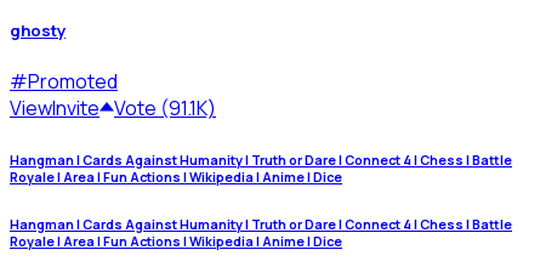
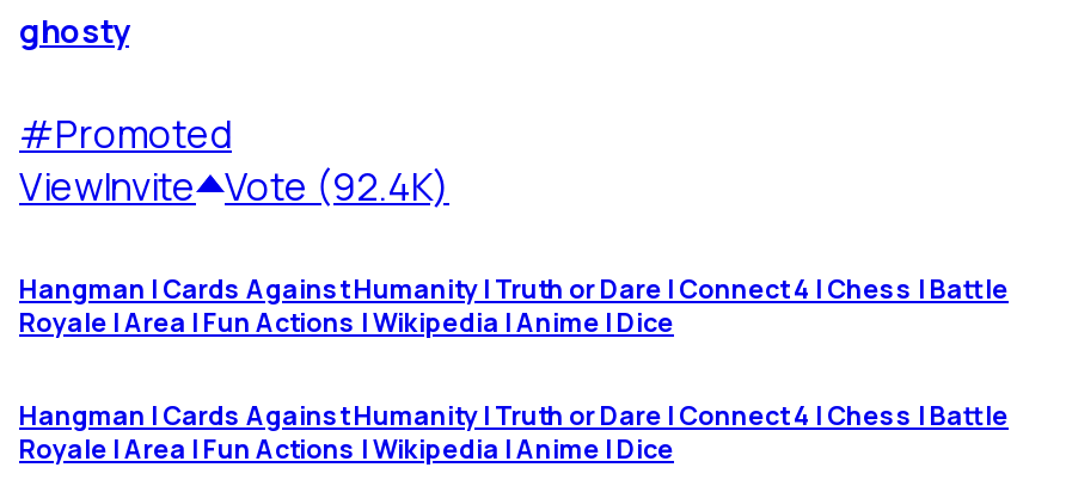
- ViewInvite Vote (91.1K)
+ ViewInvite Vote (92.4K)
